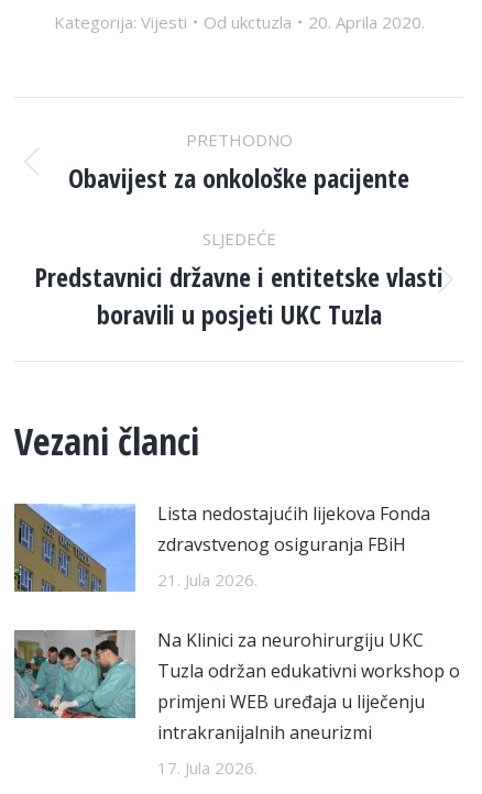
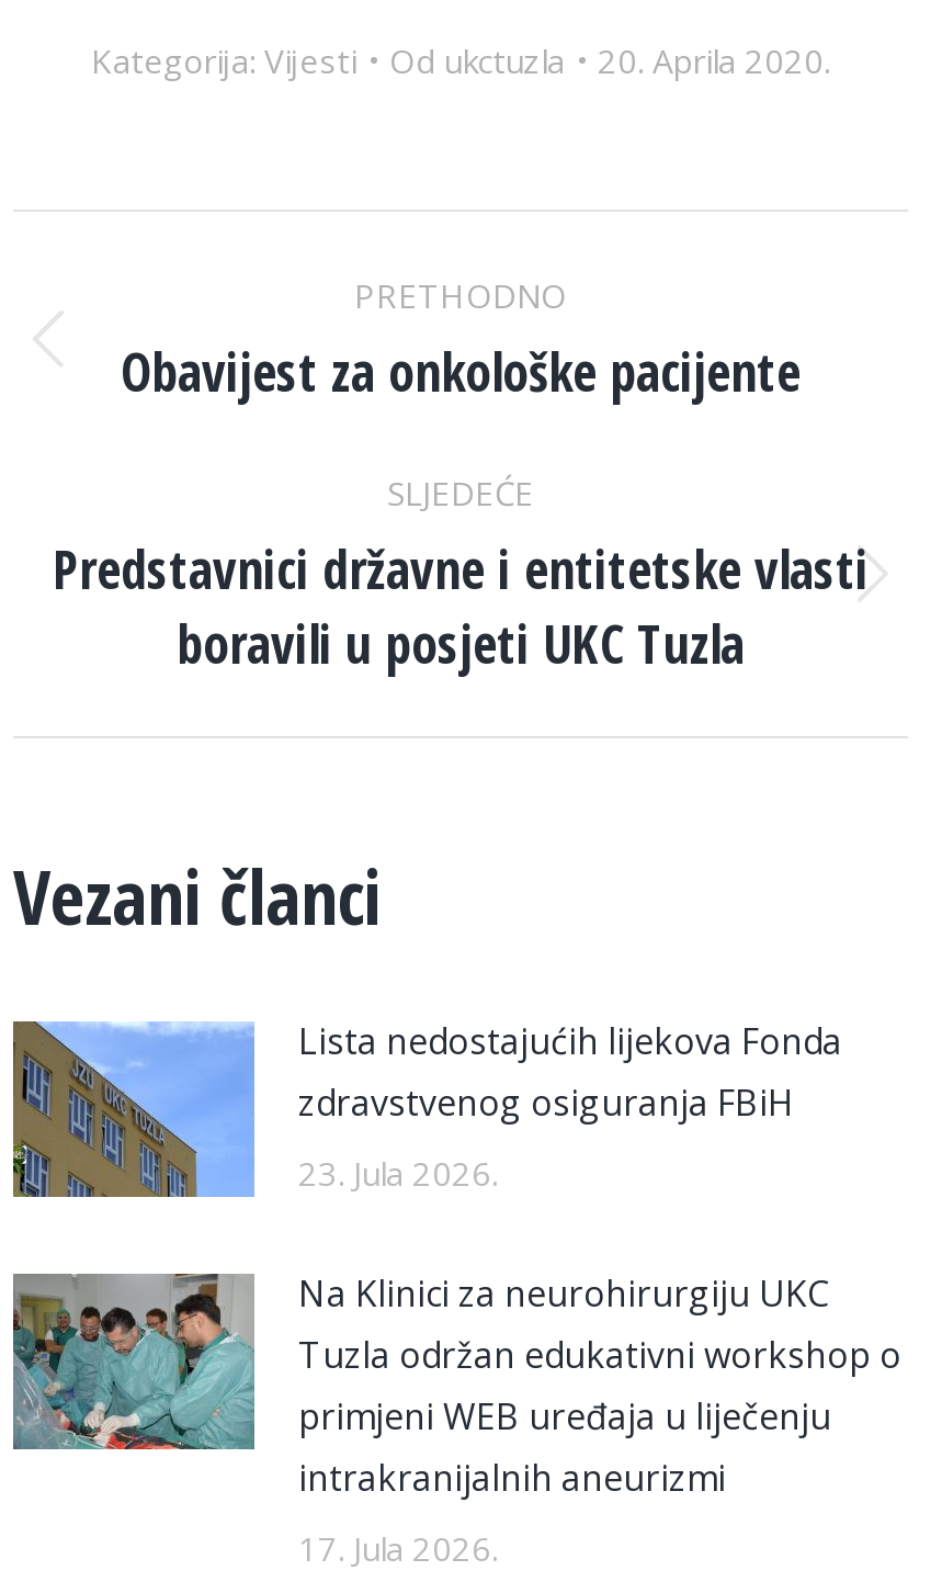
- 21. Jula 2026.
+ 23. Jula 2026.
